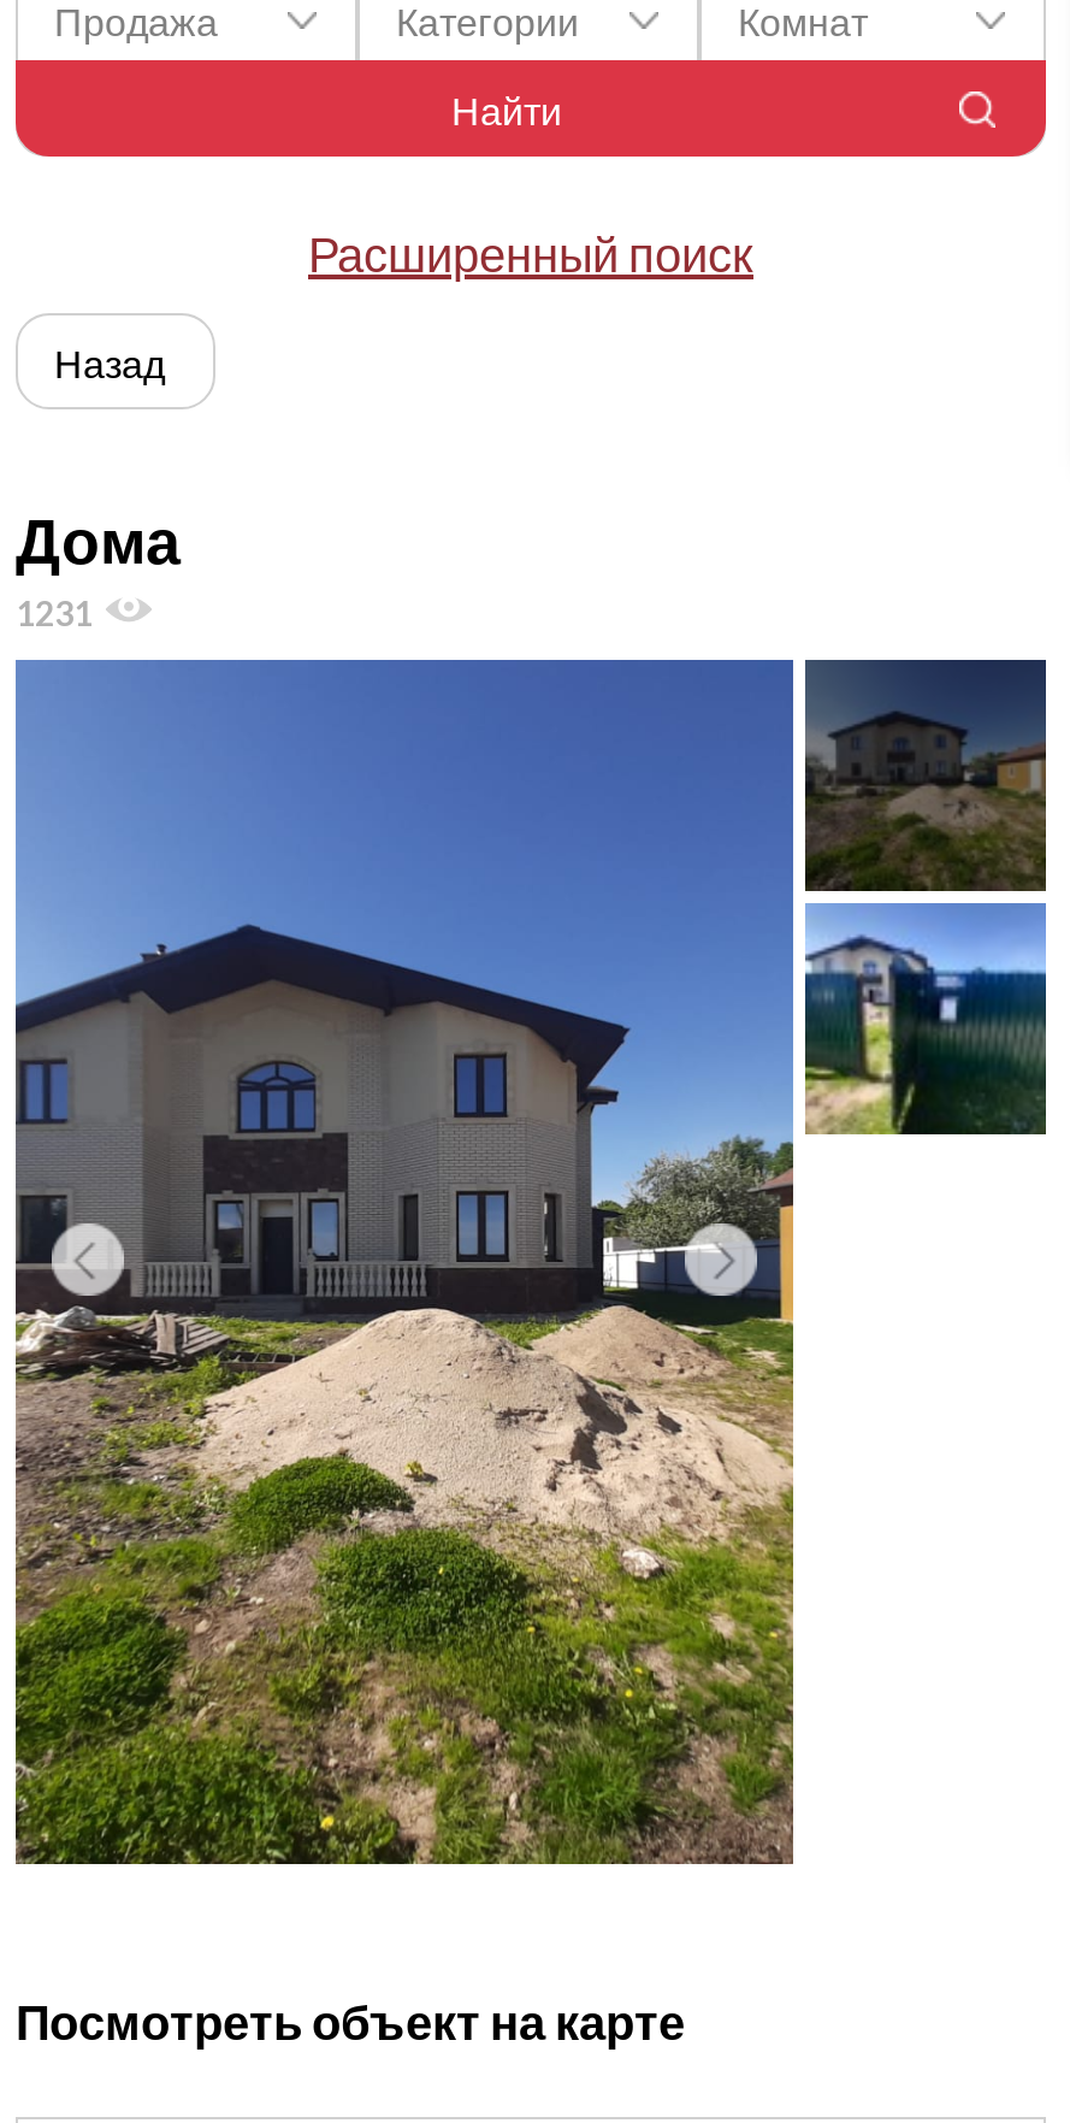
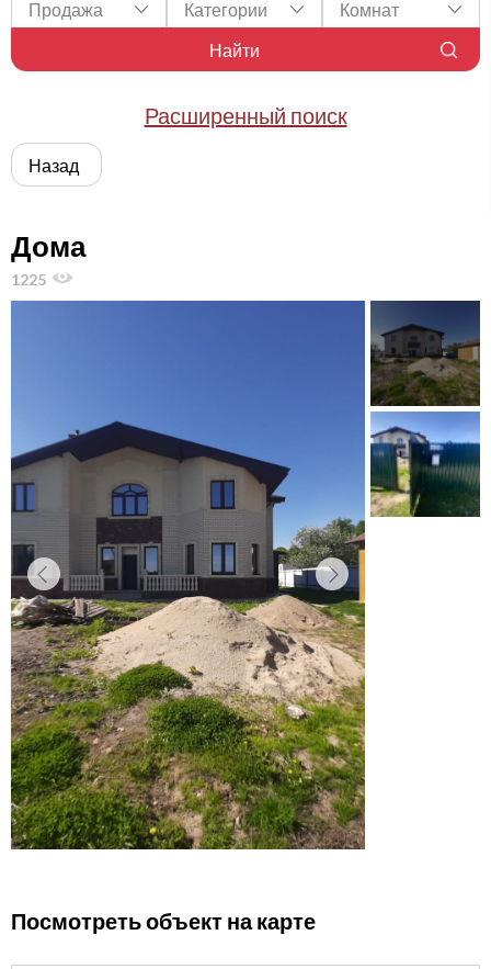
- 1231
+ 1225
